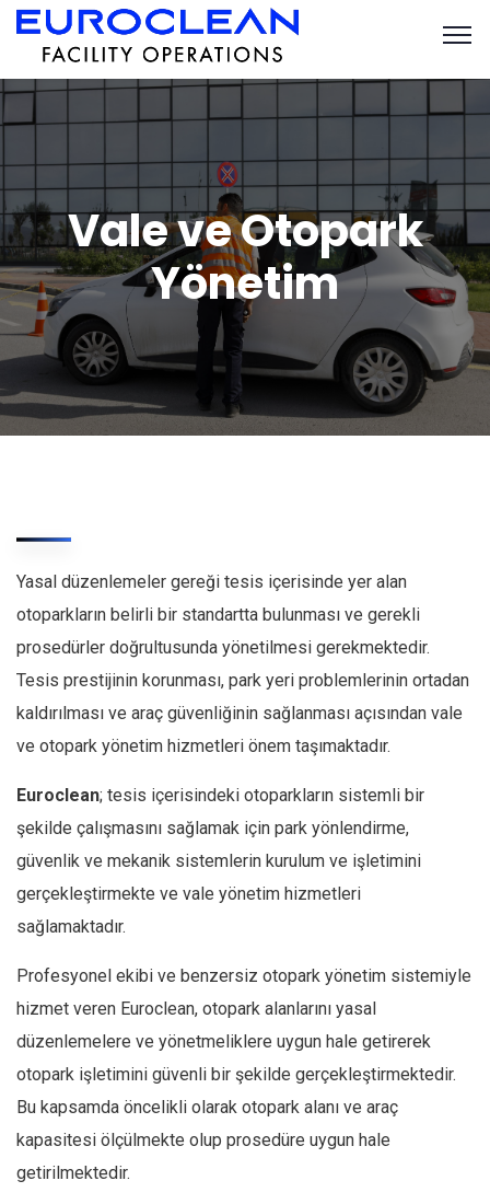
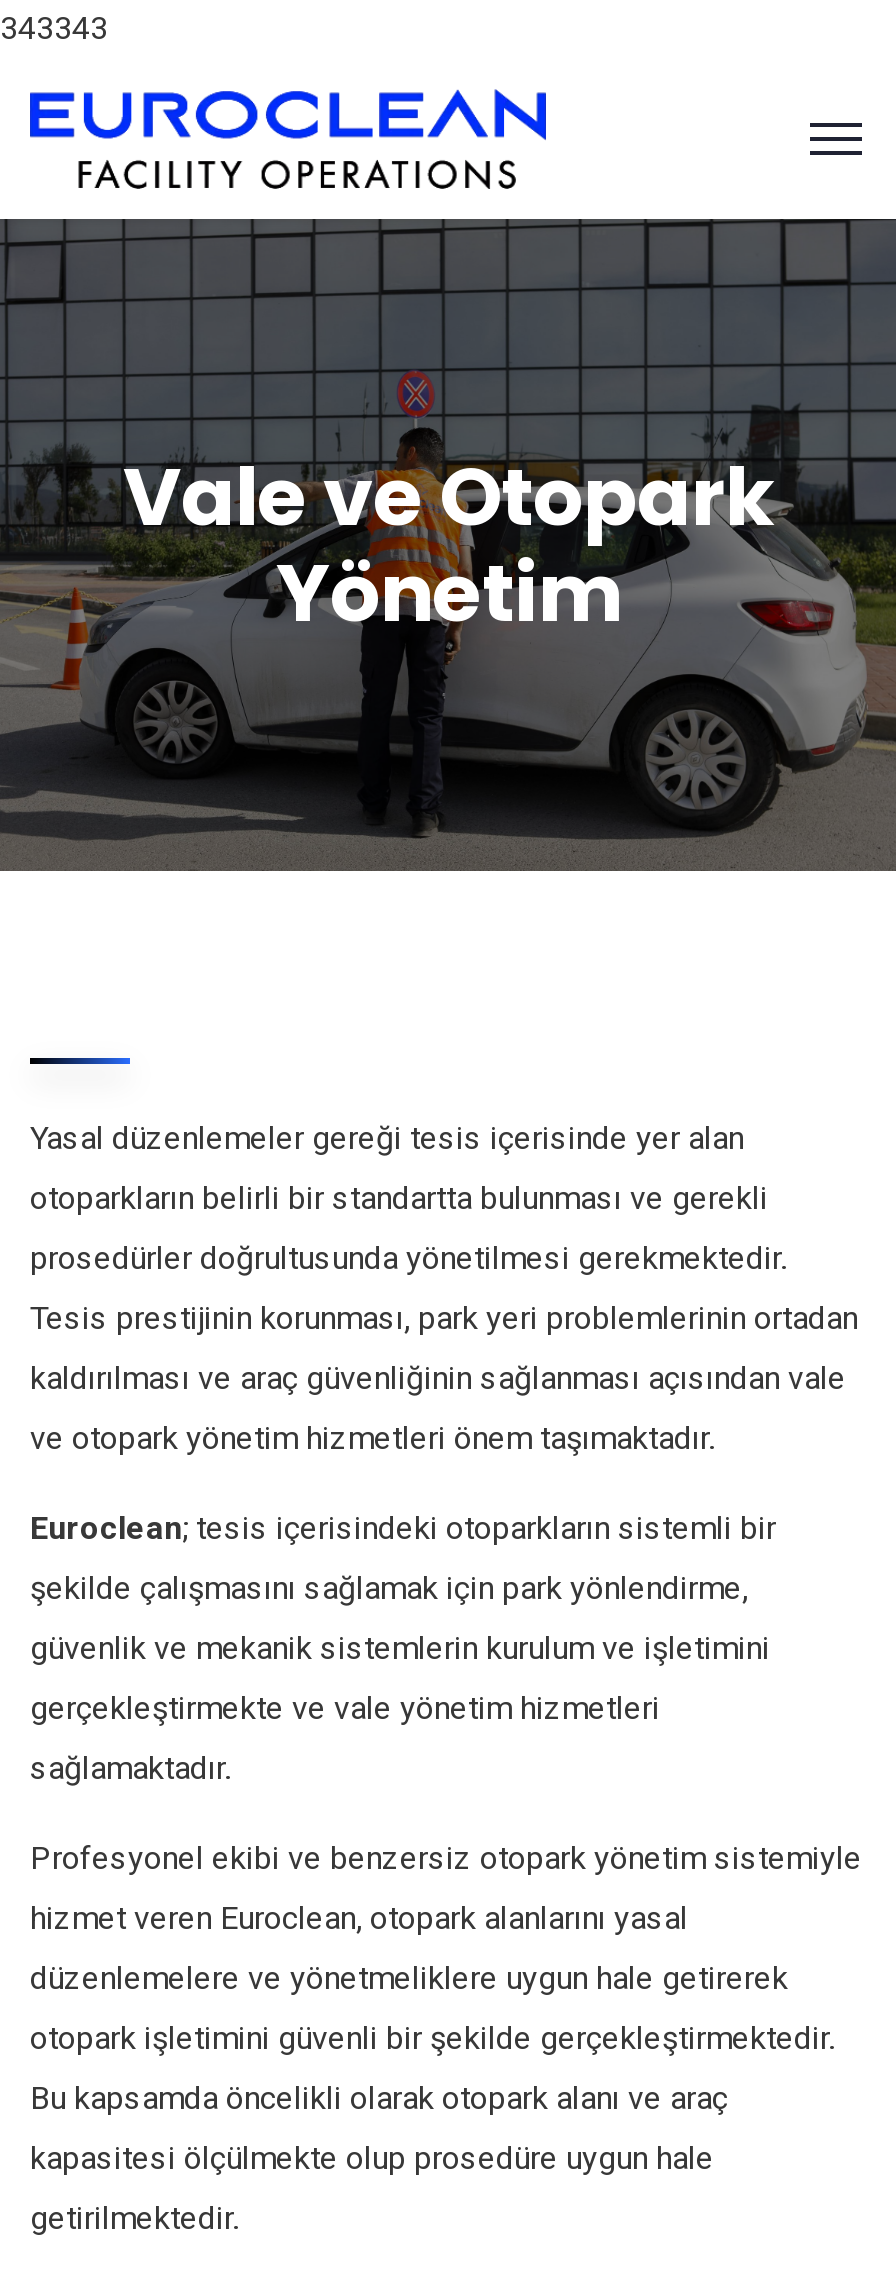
+ 343343
